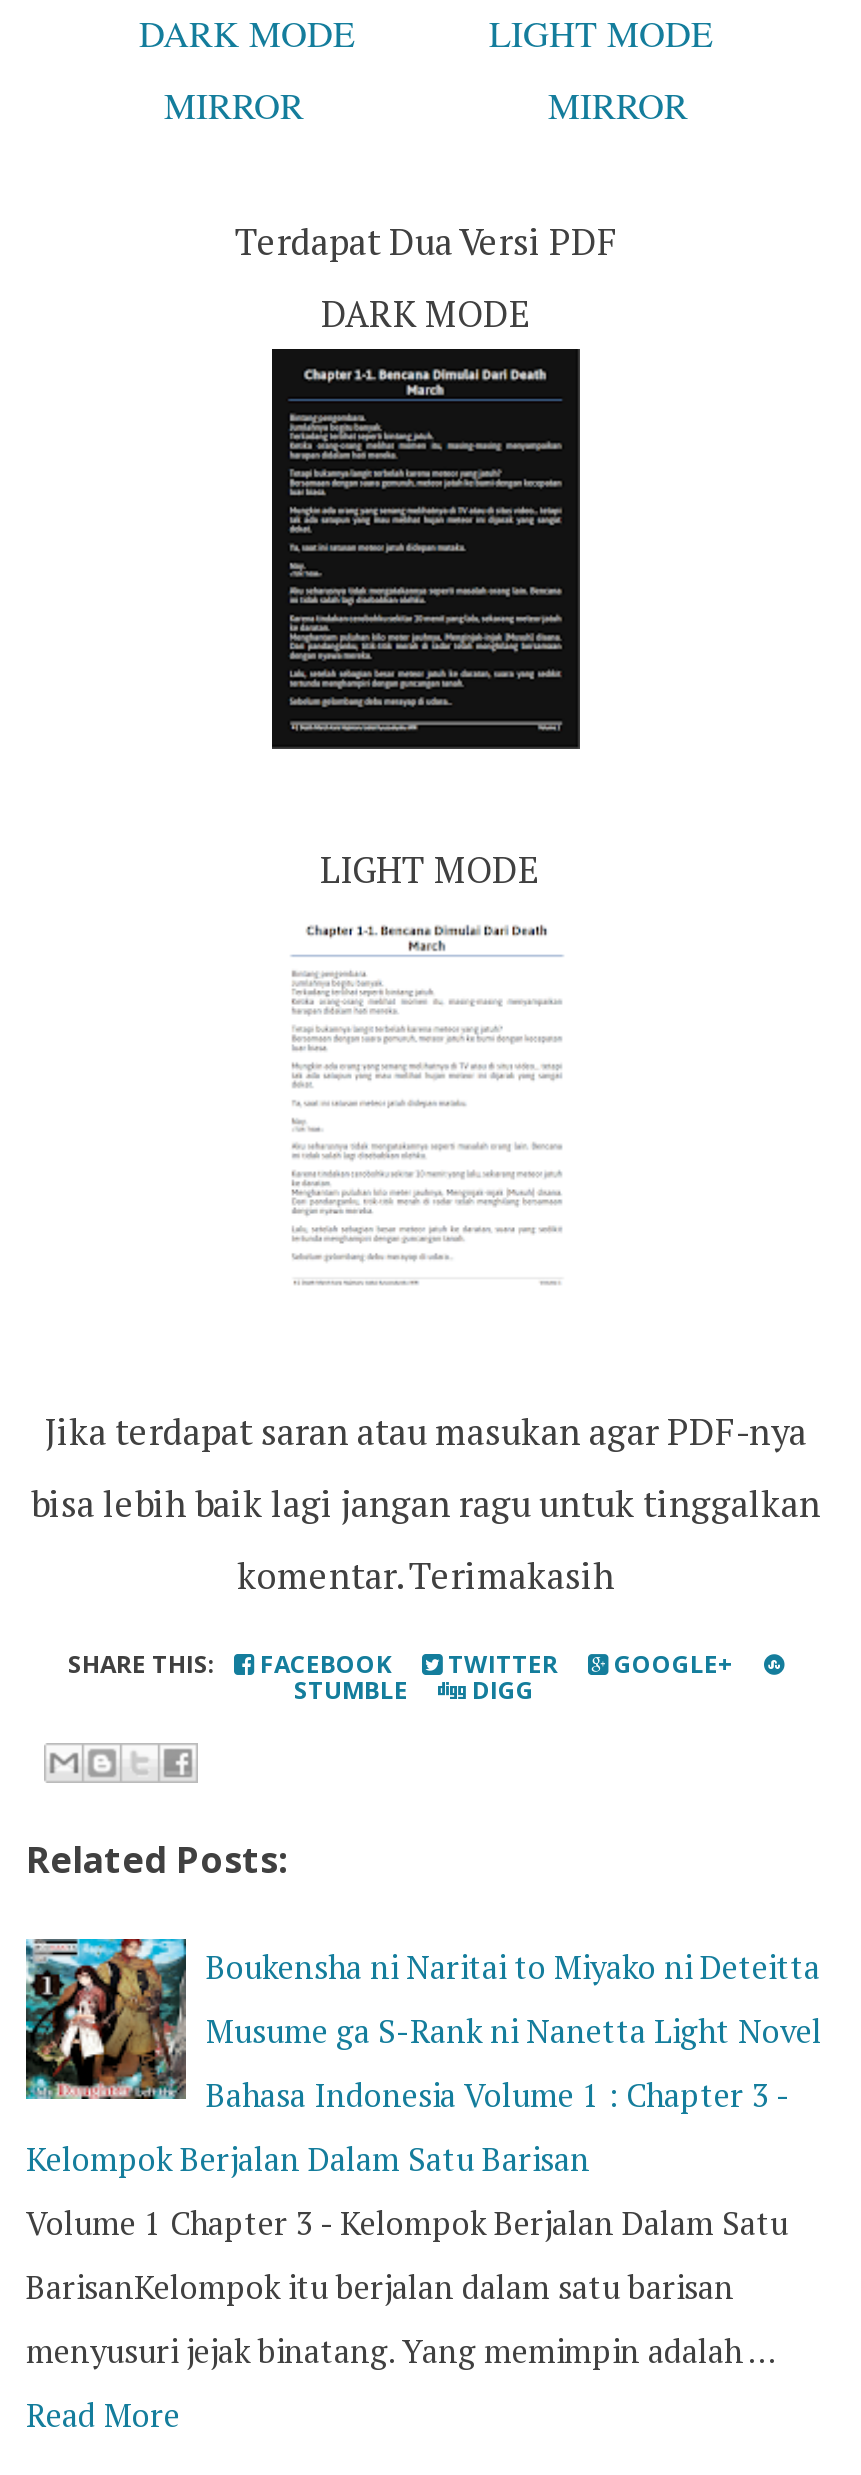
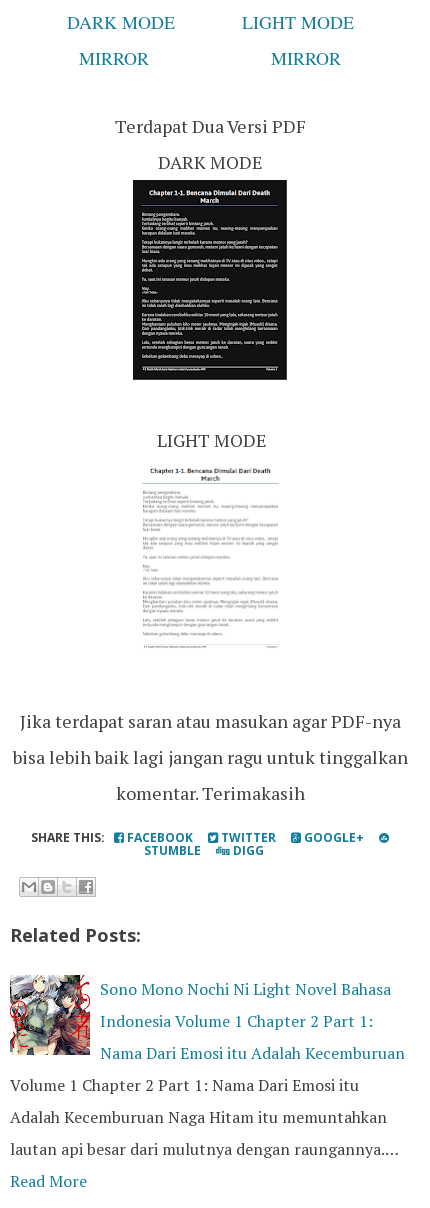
- [image]
- Boukensha ni Naritai to Miyako ni Deteitta
- Musume ga S-Rank ni Nanetta Light Novel
- Bahasa Indonesia Volume 1 : Chapter 3 -
- Kelompok Berjalan Dalam Satu Barisan
- Volume 1 Chapter 3 - Kelompok Berjalan Dalam Satu
- BarisanKelompok itu berjalan dalam satu barisan
- menyusuri jejak binatang. Yang memimpin adalah …
+ [image]
+ Sono Mono Nochi Ni Light Novel Bahasa
+ Indonesia Volume 1 Chapter 2 Part 1:
+ Nama Dari Emosi itu Adalah Kecemburuan
+ Volume 1 Chapter 2 Part 1: Nama Dari Emosi itu
+ Adalah Kecemburuan Naga Hitam itu memuntahkan
+ lautan api besar dari mulutnya dengan raungannya.…
